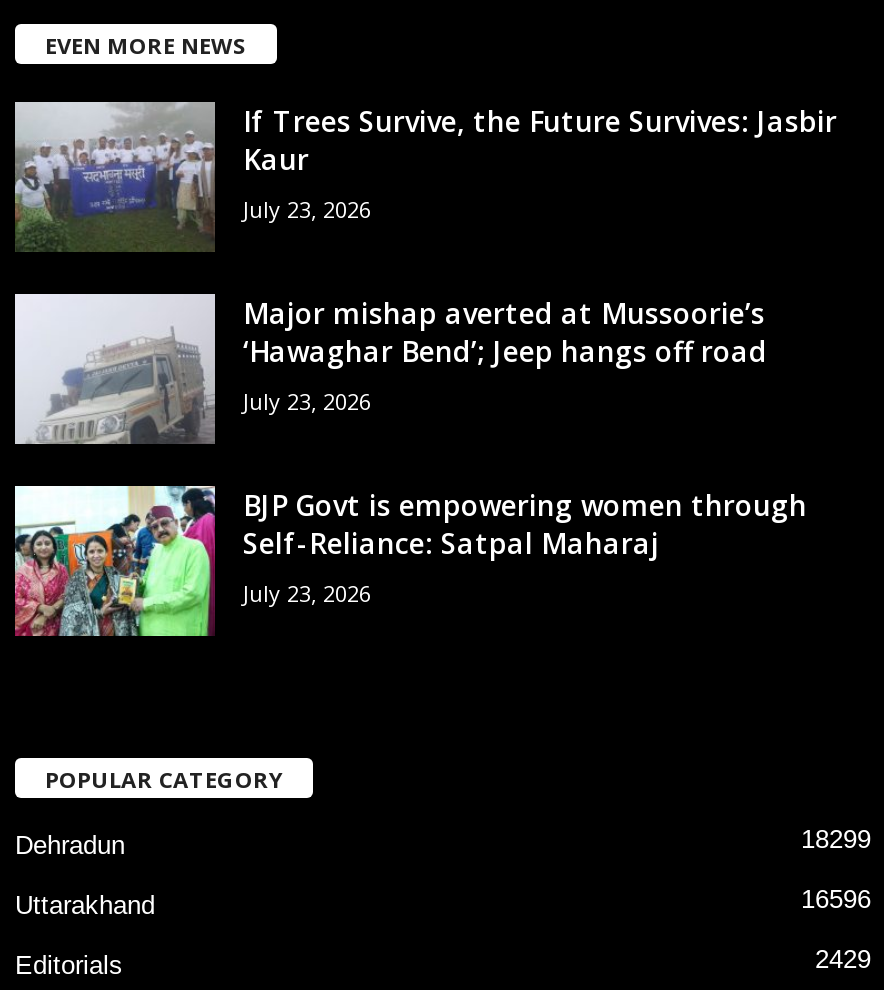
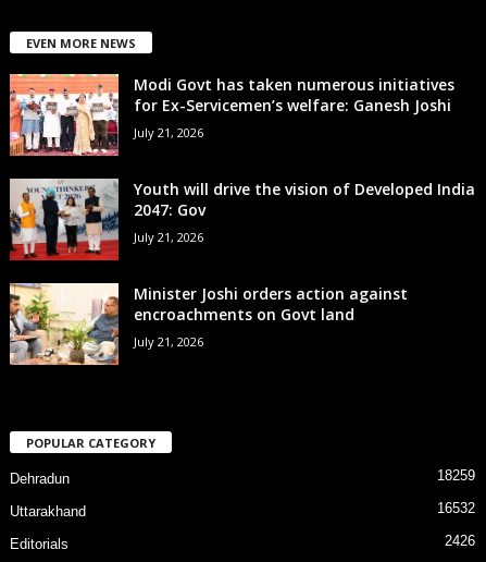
- [image]
- If Trees Survive, the Future Survives: Jasbir
- Kaur
- July 23, 2026
+ [image]
+ Modi Govt has taken numerous initiatives
+ for Ex-Servicemen’s welfare: Ganesh Joshi
+ July 21, 2026

- [image]
- Major mishap averted at Mussoorie’s
- ‘Hawaghar Bend’; Jeep hangs off road
- July 23, 2026
+ [image]
+ Youth will drive the vision of Developed India
+ 2047: Gov
+ July 21, 2026

- [image]
- BJP Govt is empowering women through
- Self-Reliance: Satpal Maharaj
- July 23, 2026
+ [image]
+ Minister Joshi orders action against
+ encroachments on Govt land
+ July 21, 2026

- 18299
+ 18259

- 16596
+ 16532

- 2429
+ 2426
